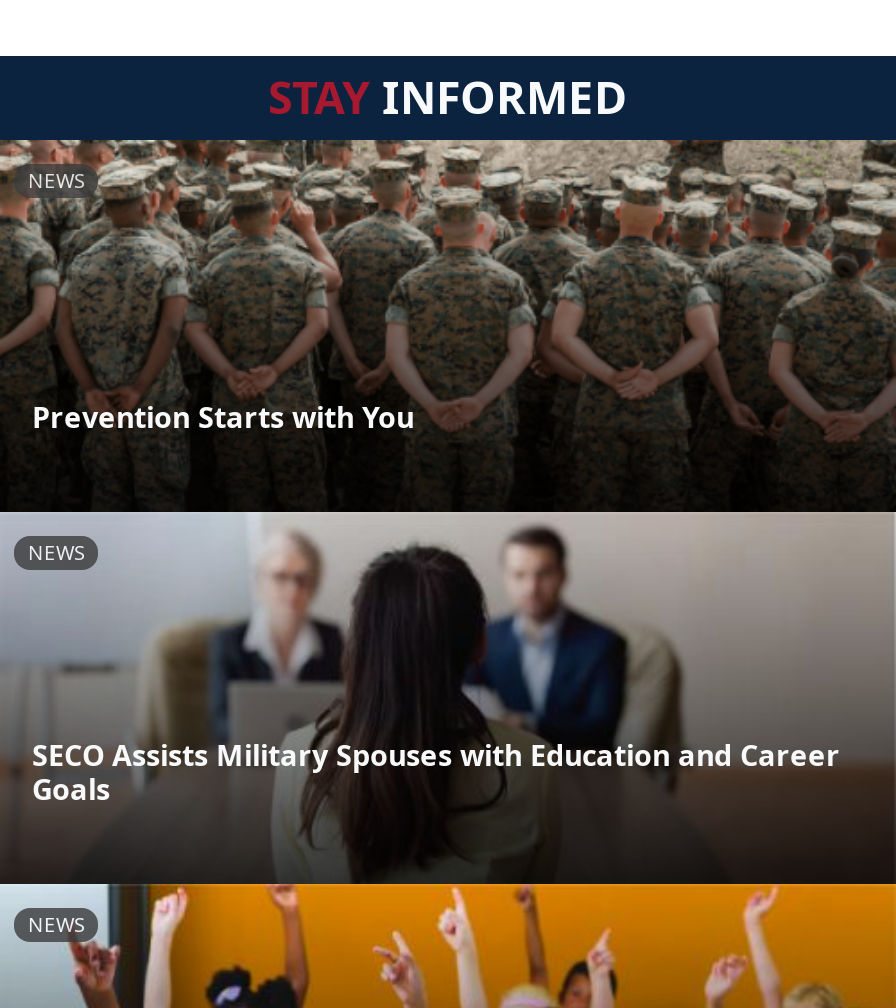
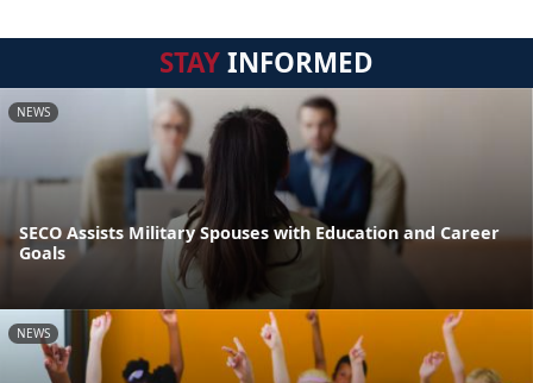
- [image]
- NEWS

- Prevention Starts with You
